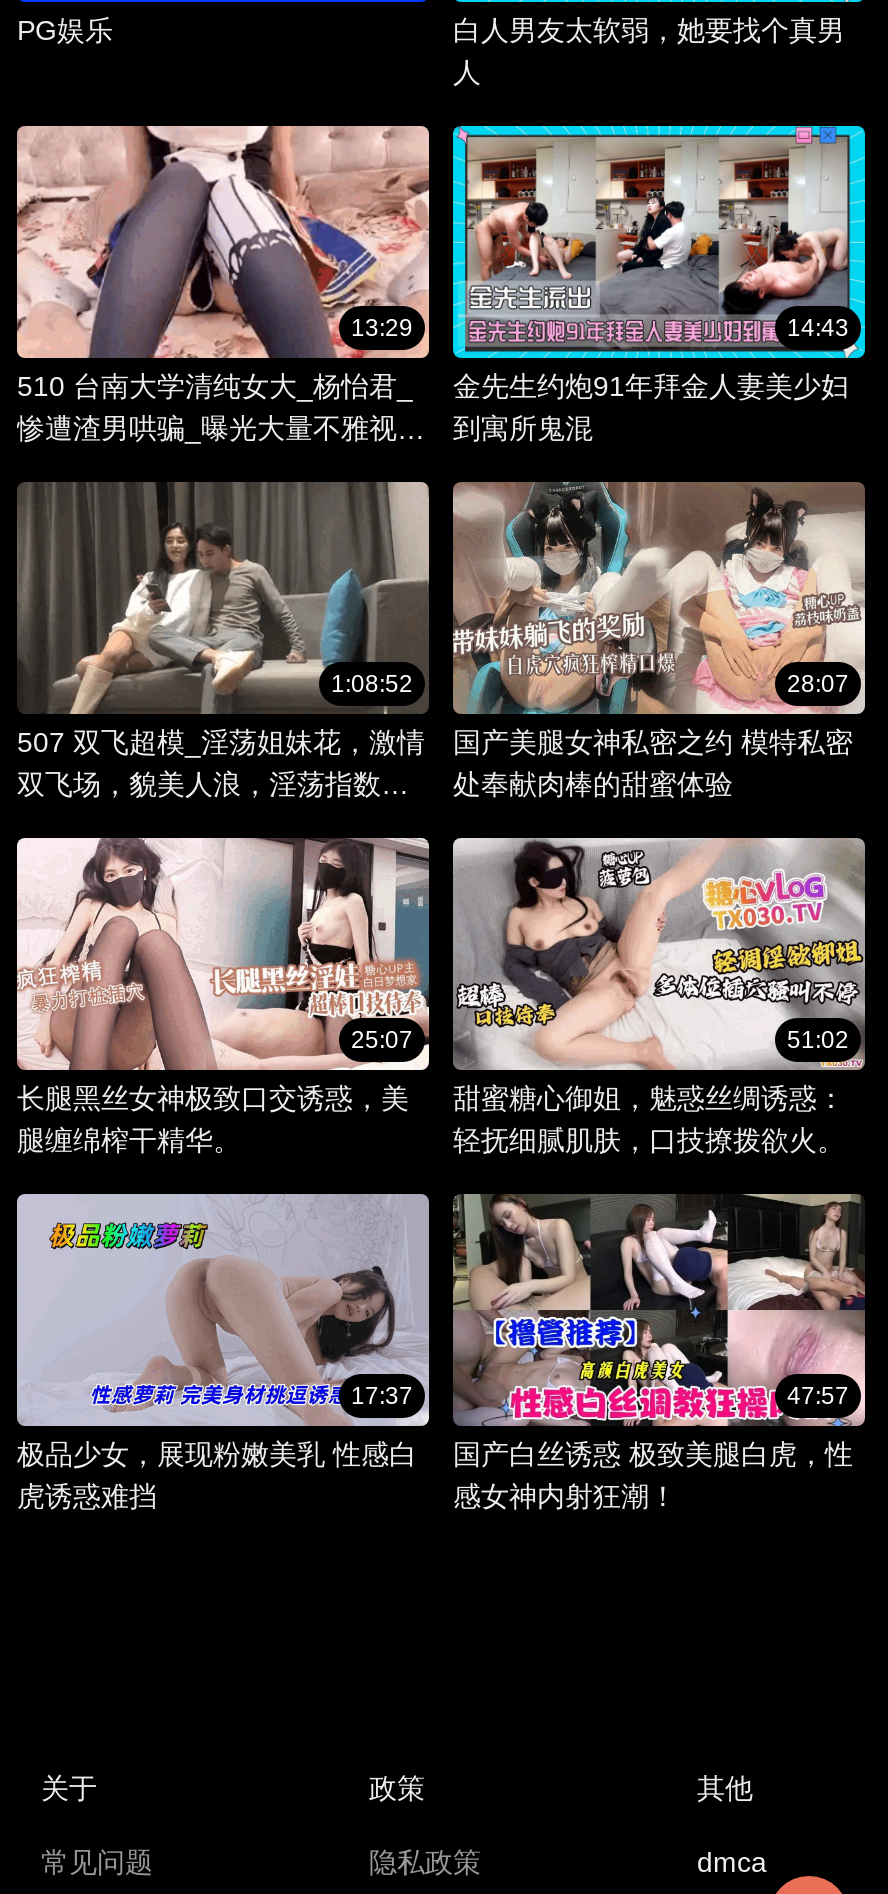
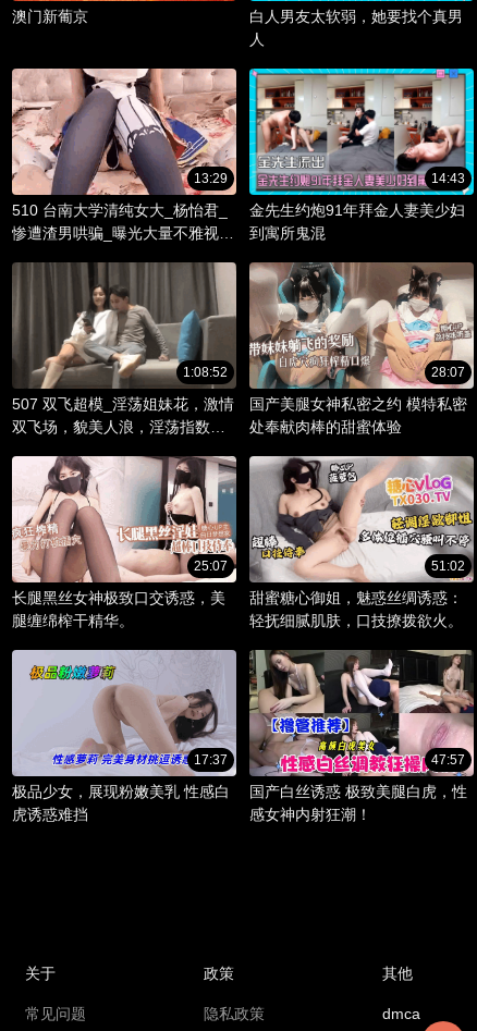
- PG娱乐
+ 澳门新葡京
